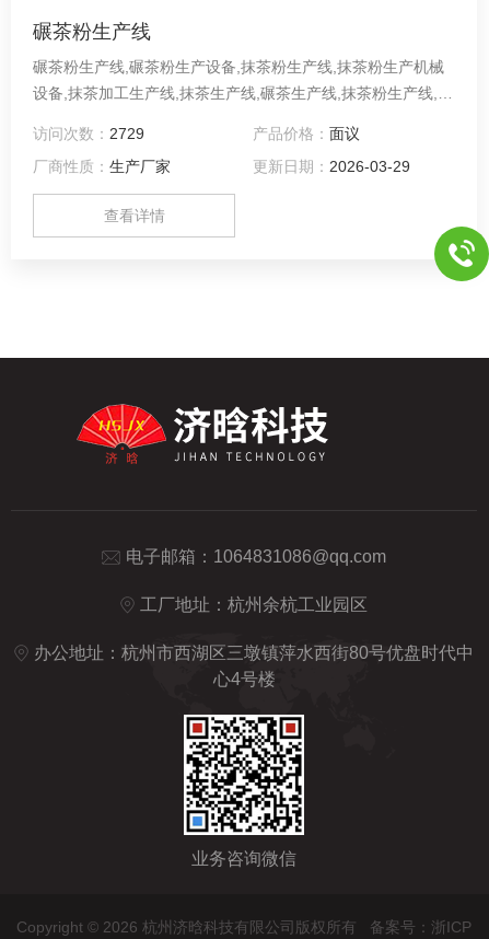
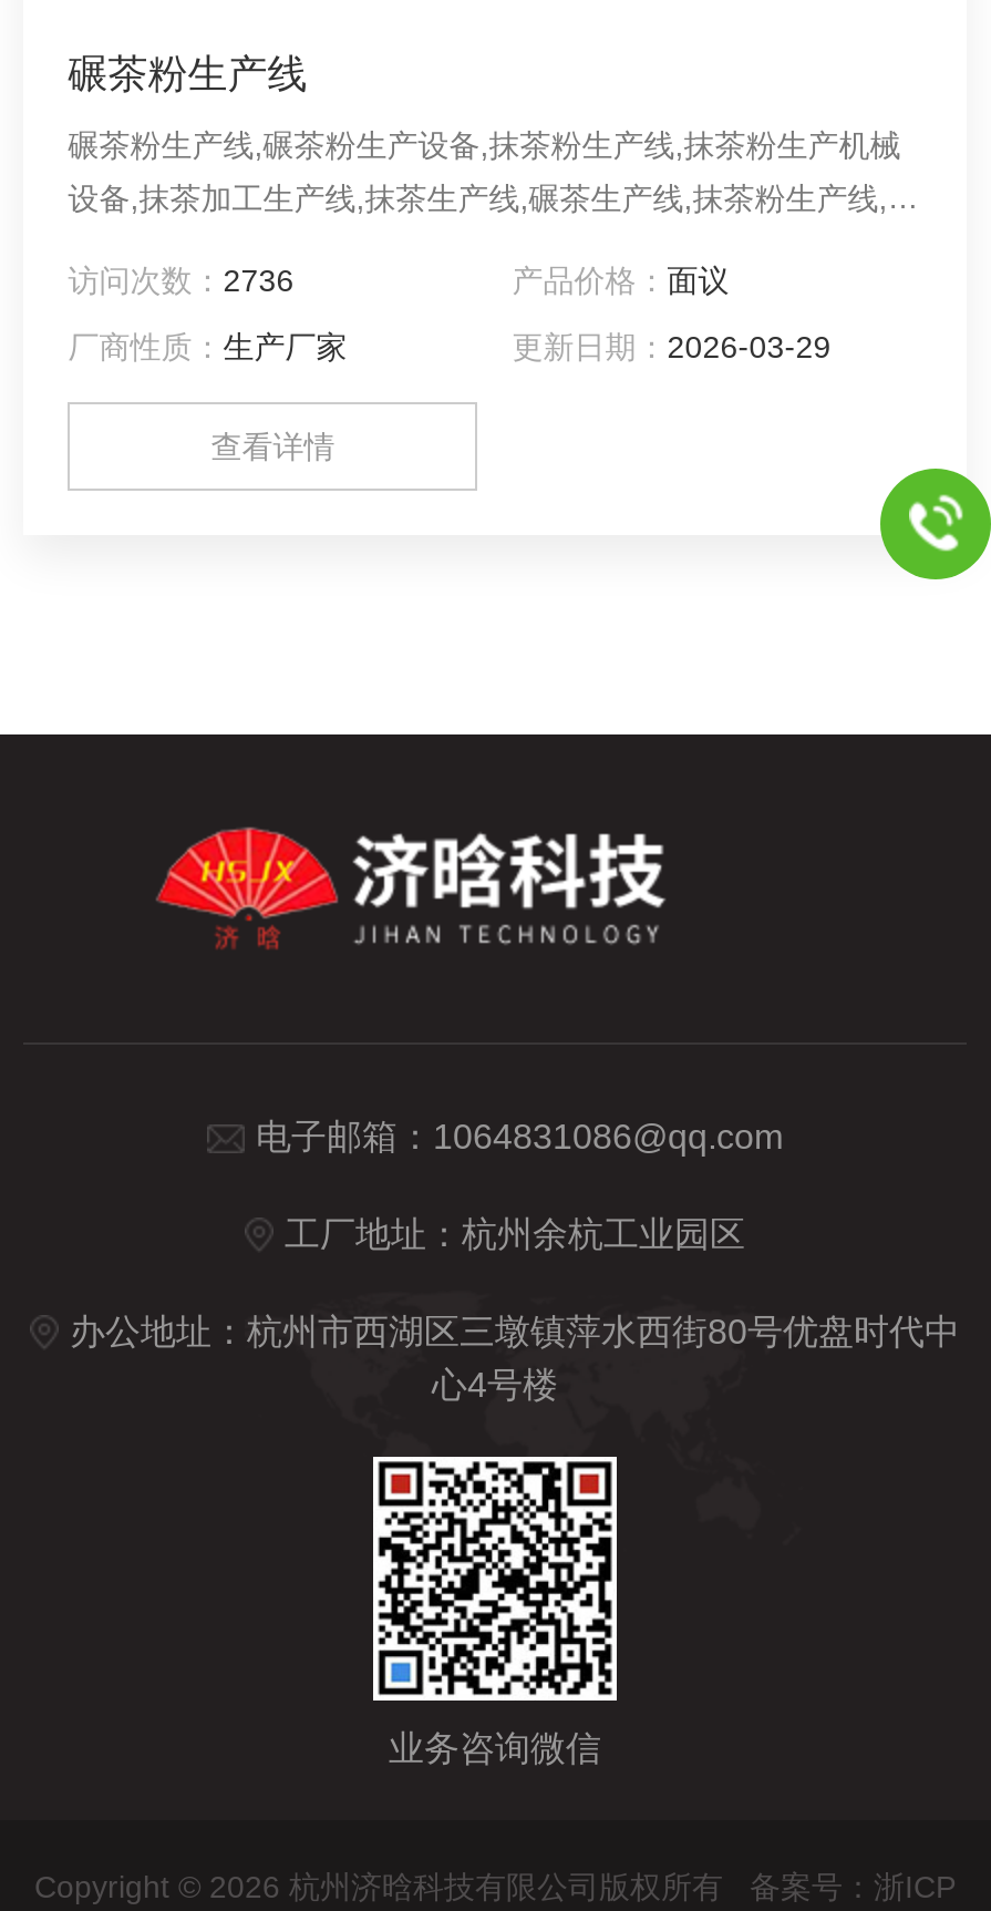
- 访问次数：2729
+ 访问次数：2736
